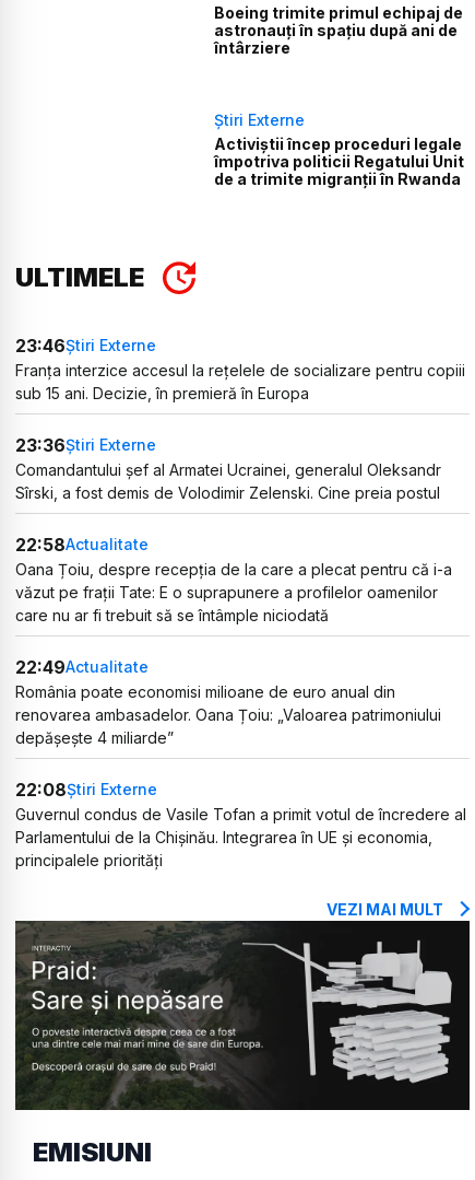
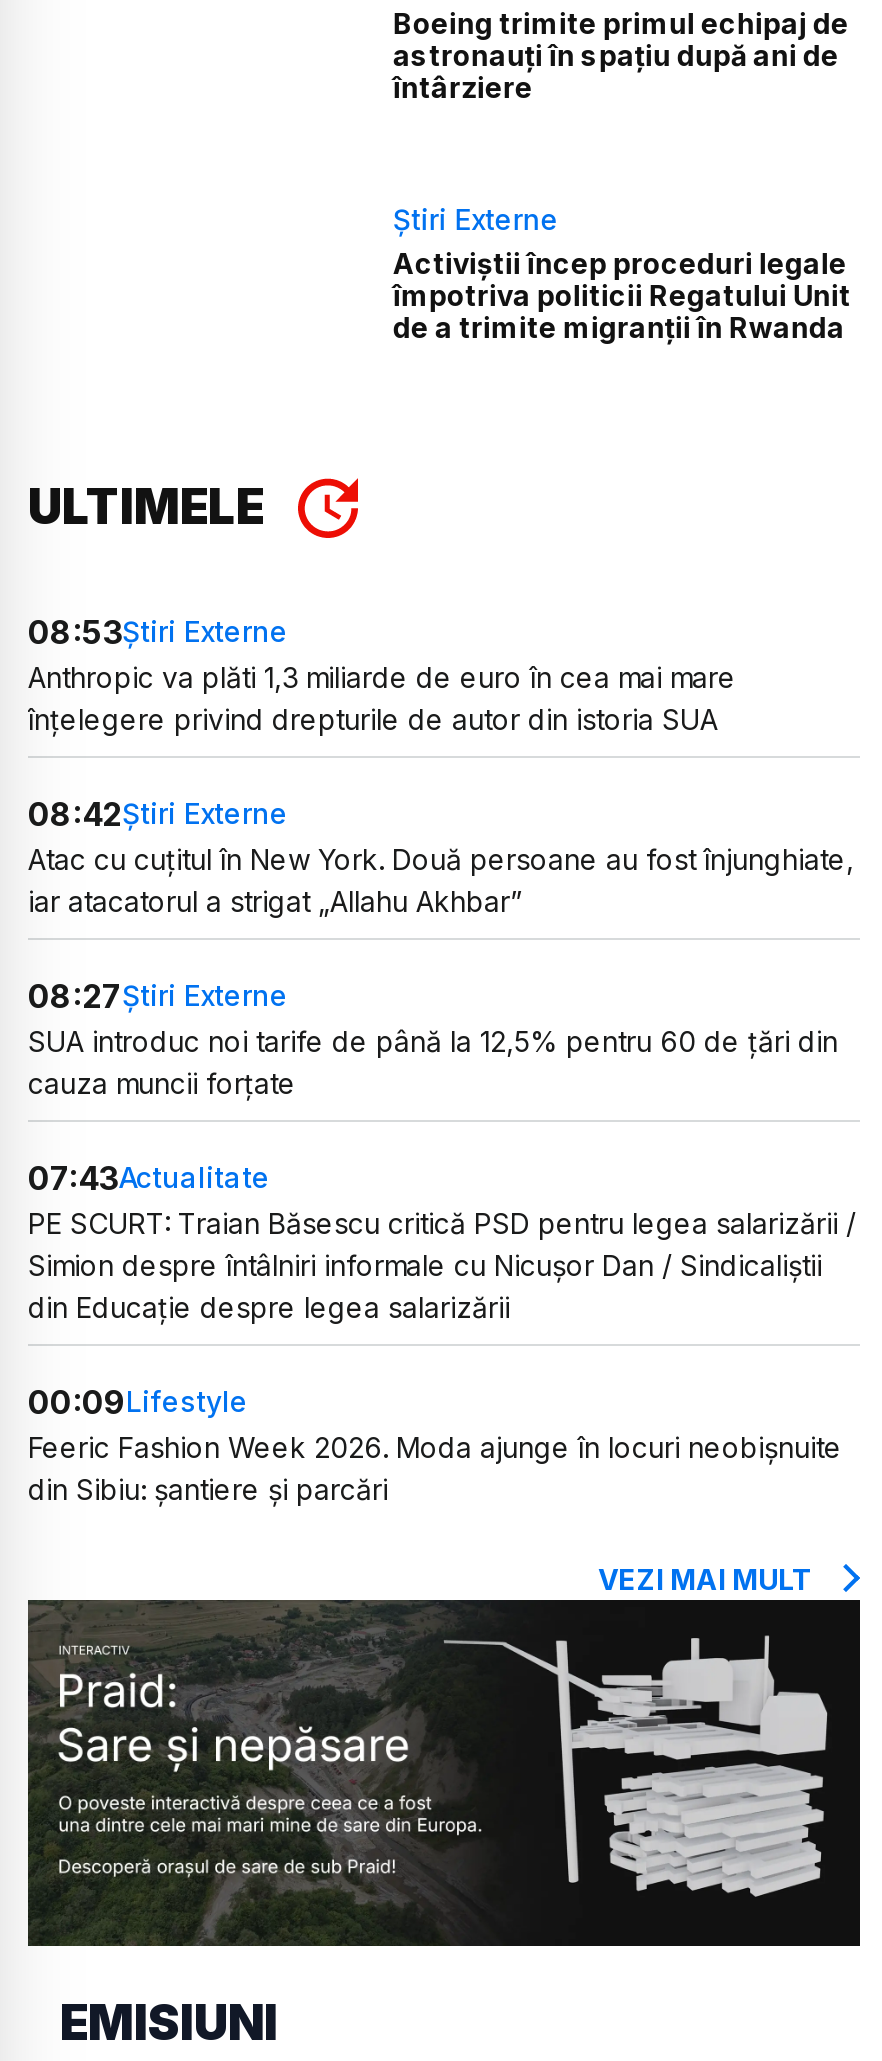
- 23:46Știri Externe
- Franța interzice accesul la rețelele de socializare pentru copiii
- sub 15 ani. Decizie, în premieră în Europa
+ 08:53Știri Externe
+ Anthropic va plăti 1,3 miliarde de euro în cea mai mare
+ înțelegere privind drepturile de autor din istoria SUA

- 23:36Știri Externe
- Comandantului șef al Armatei Ucrainei, generalul Oleksandr
- Sîrski, a fost demis de Volodimir Zelenski. Cine preia postul
+ 08:42Știri Externe
+ Atac cu cuțitul în New York. Două persoane au fost înjunghiate,
+ iar atacatorul a strigat „Allahu Akhbar”

- 22:58Actualitate
- Oana Țoiu, despre recepția de la care a plecat pentru că i-a
- văzut pe frații Tate: E o suprapunere a profilelor oamenilor
- care nu ar fi trebuit să se întâmple niciodată
+ 08:27Știri Externe
+ SUA introduc noi tarife de până la 12,5% pentru 60 de țări din
+ cauza muncii forțate

- 22:49Actualitate
- România poate economisi milioane de euro anual din
- renovarea ambasadelor. Oana Țoiu: „Valoarea patrimoniului
- depășește 4 miliarde”
+ 07:43Actualitate
+ PE SCURT: Traian Băsescu critică PSD pentru legea salarizării /
+ Simion despre întâlniri informale cu Nicușor Dan / Sindicaliștii
+ din Educație despre legea salarizării

- 22:08Știri Externe
- Guvernul condus de Vasile Tofan a primit votul de încredere al
- Parlamentului de la Chișinău. Integrarea în UE și economia,
- principalele priorități
+ 00:09Lifestyle
+ Feeric Fashion Week 2026. Moda ajunge în locuri neobișnuite
+ din Sibiu: șantiere și parcări
